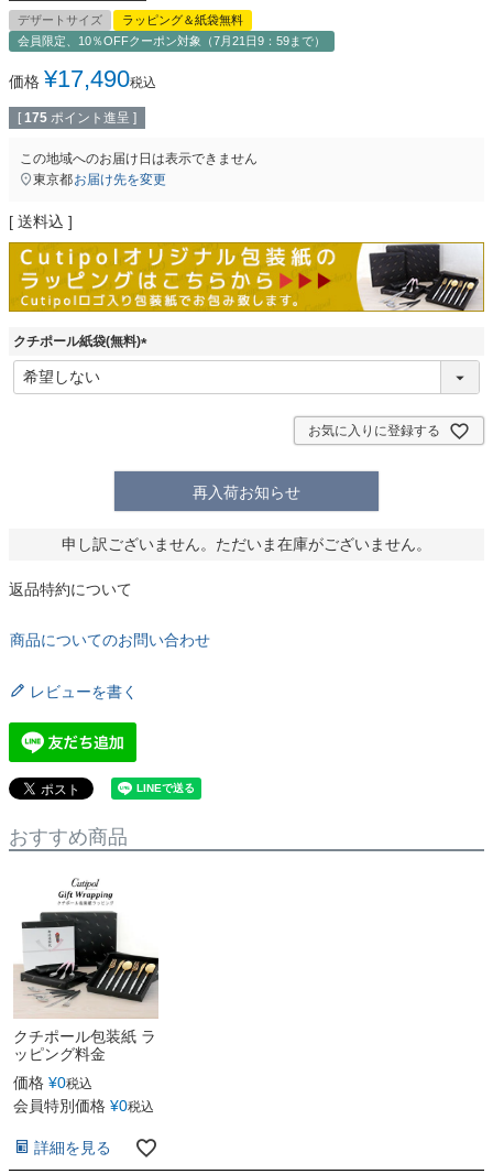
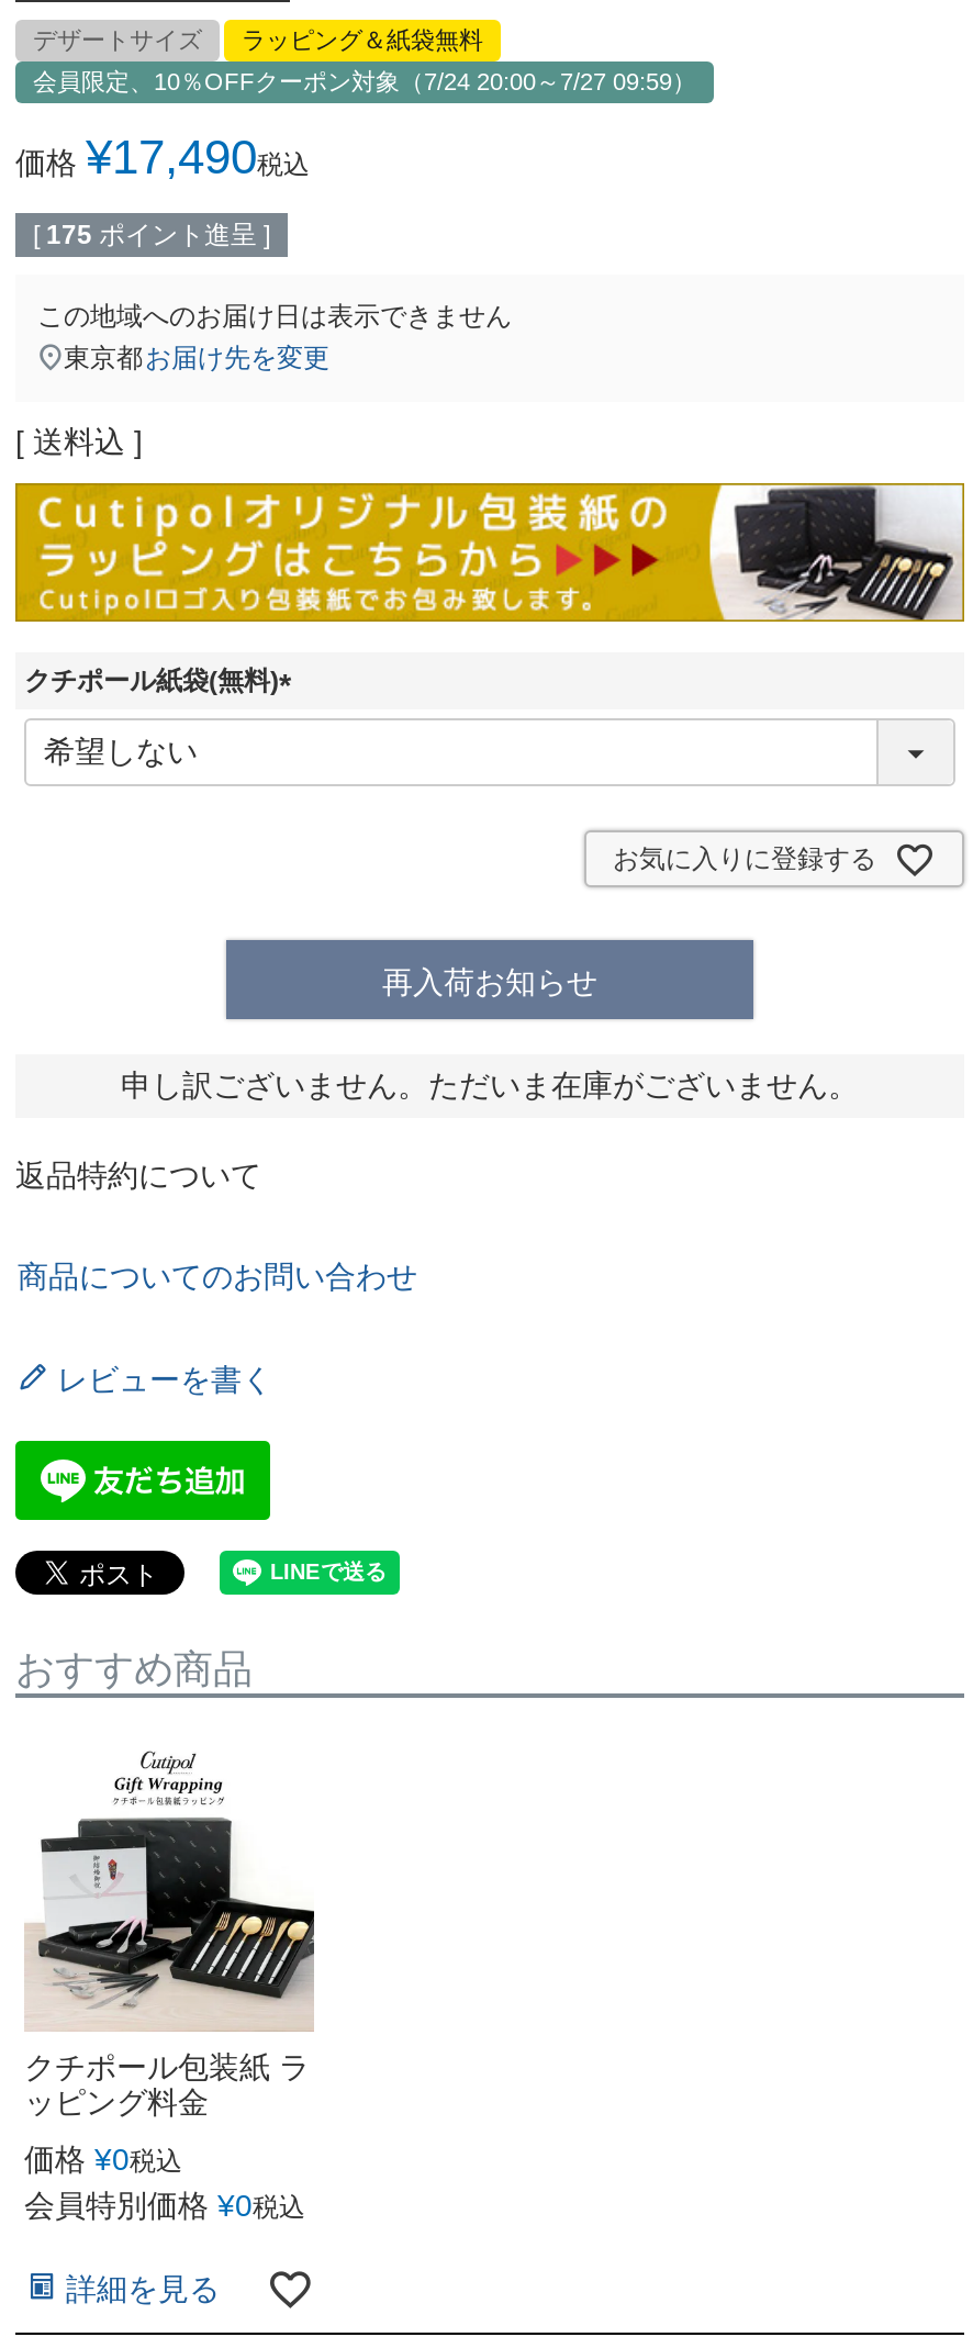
- 会員限定、10％OFFクーポン対象（7月21日9：59まで）
+ 会員限定、10％OFFクーポン対象（7/24 20:00～7/27 09:59）
